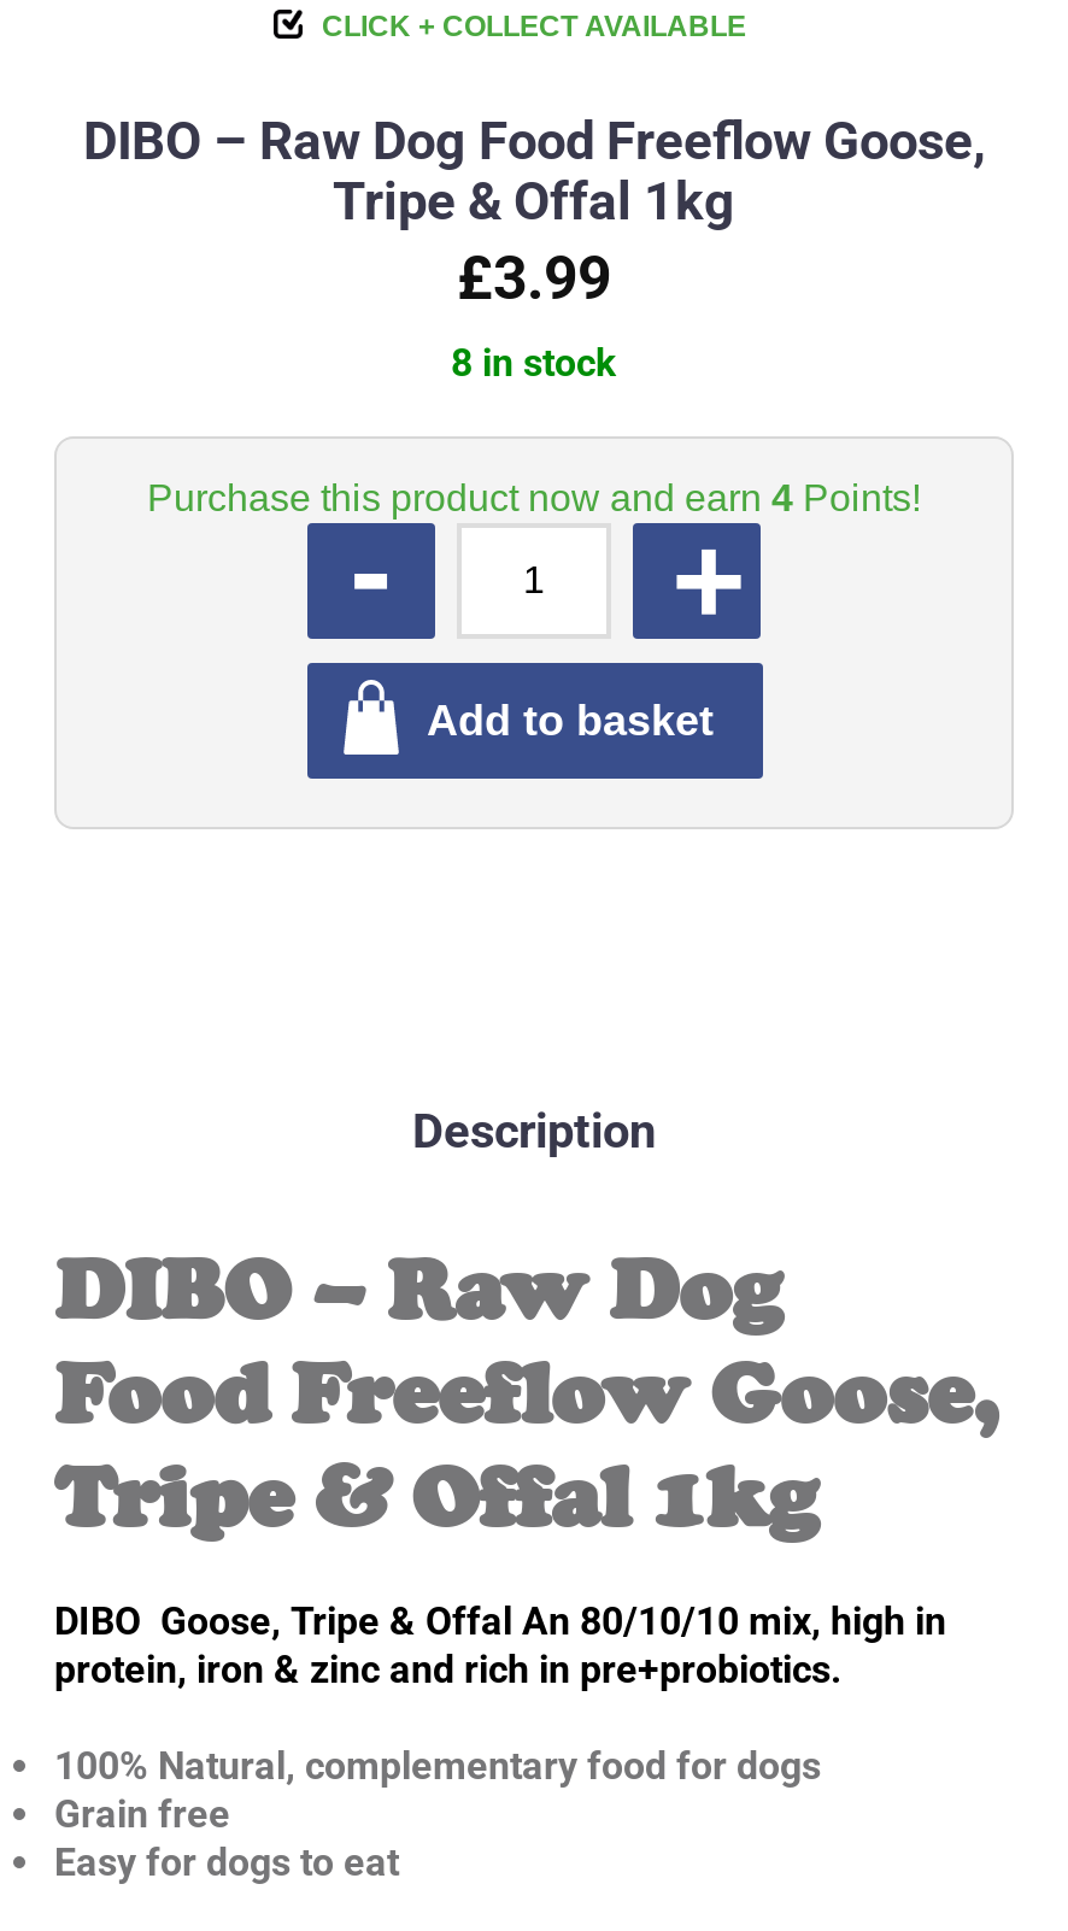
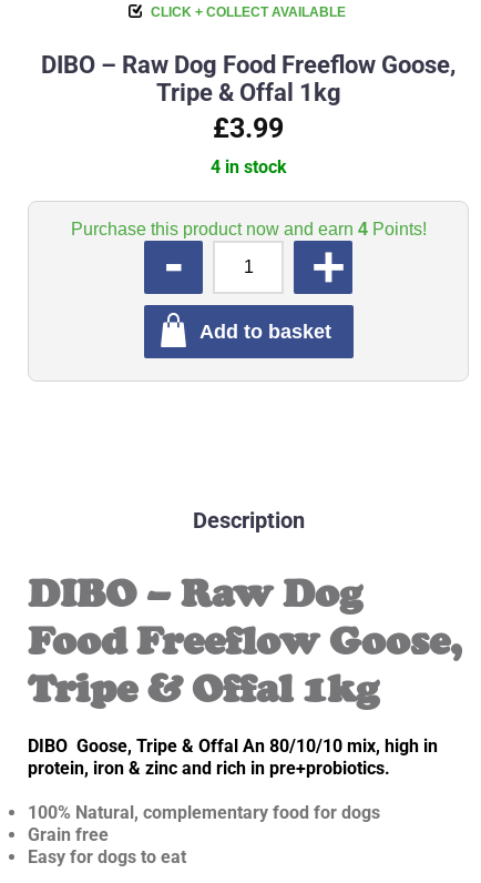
- 8 in stock
+ 4 in stock
